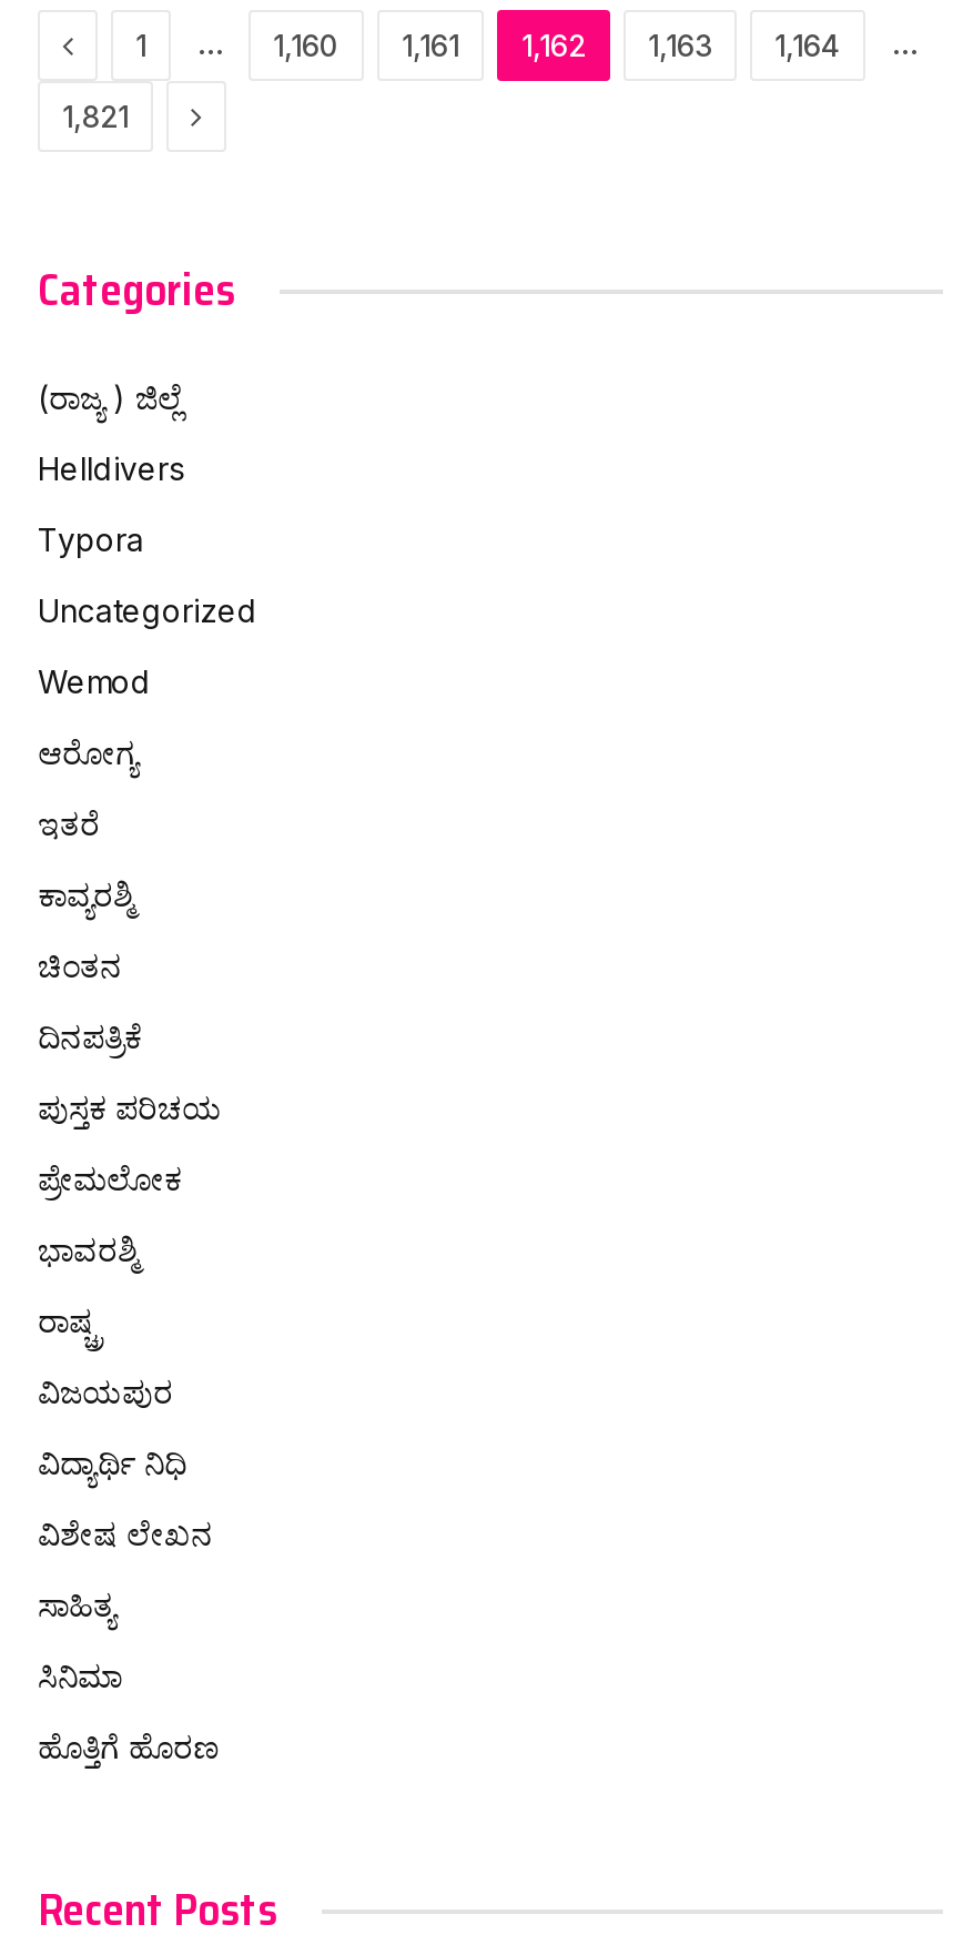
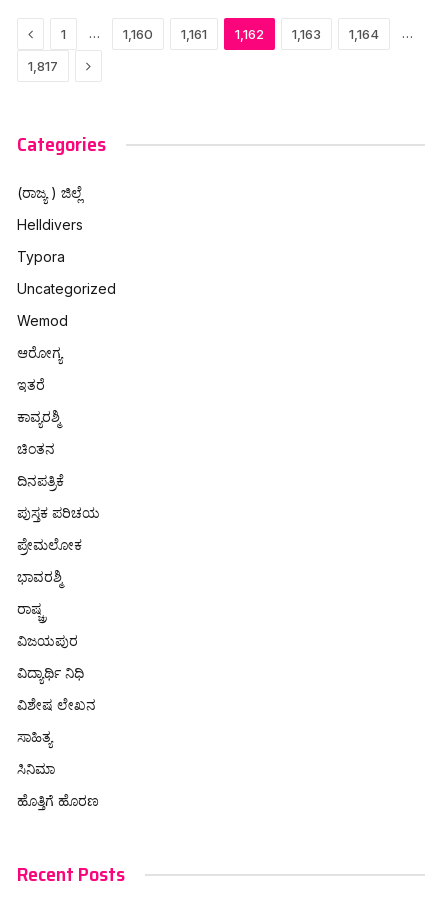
- 1,821
+ 1,817
